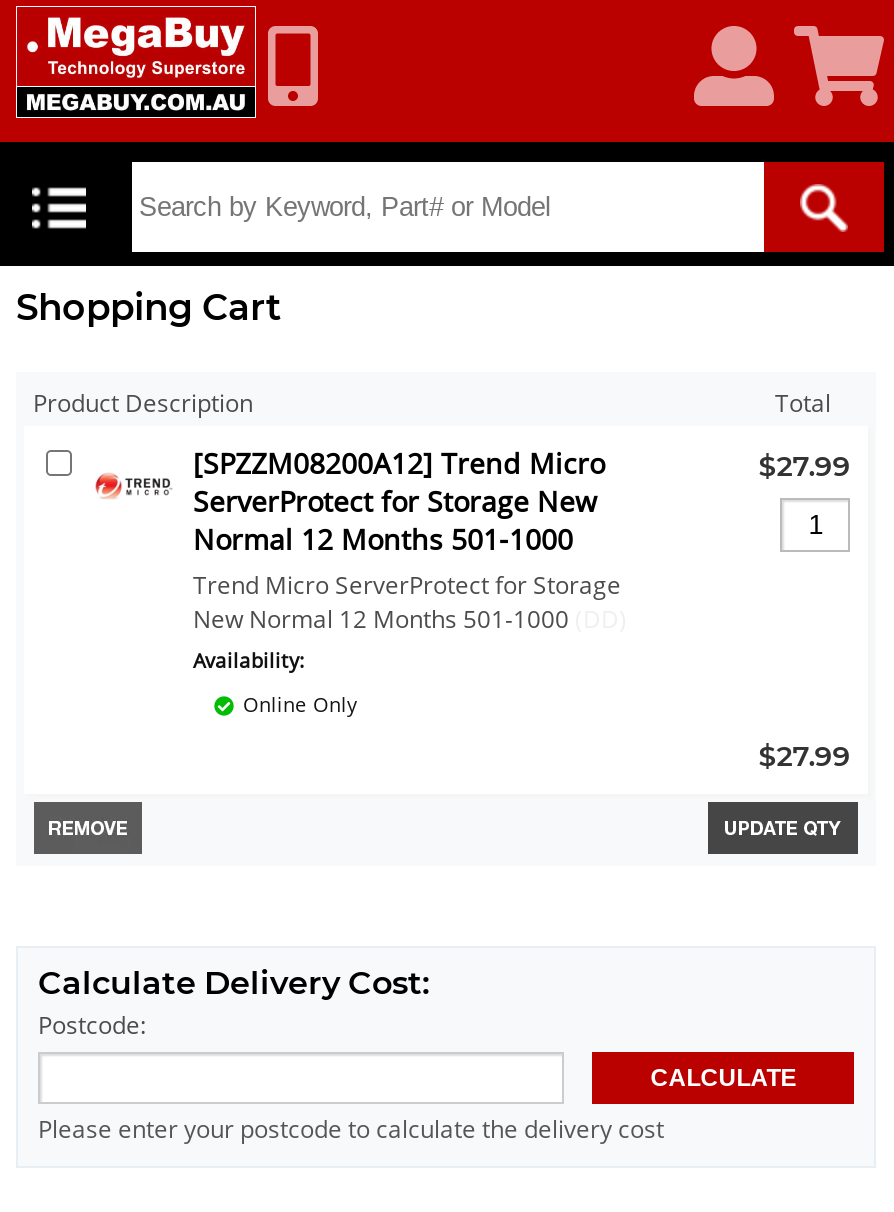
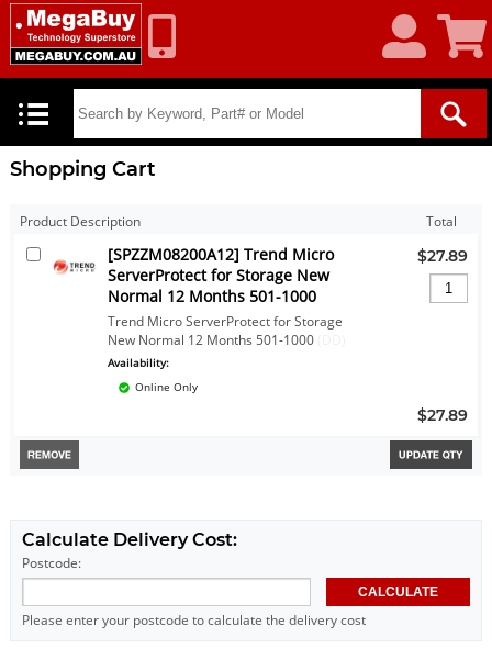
- $27.99
+ $27.89

- $27.99
+ $27.89
